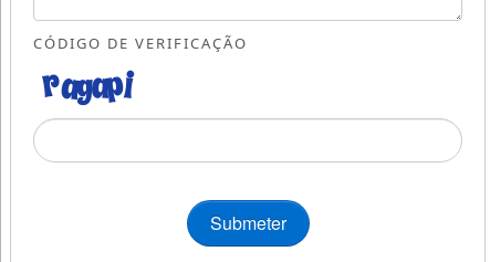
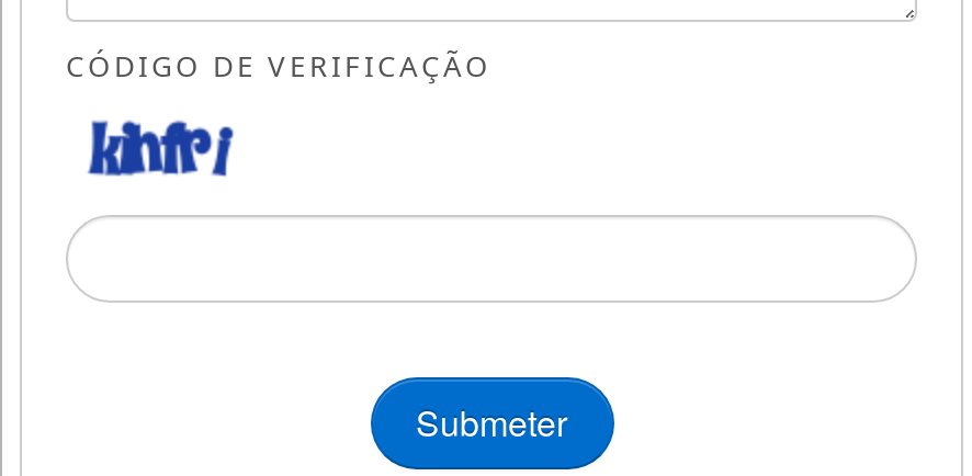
- [image]
+ [image]
